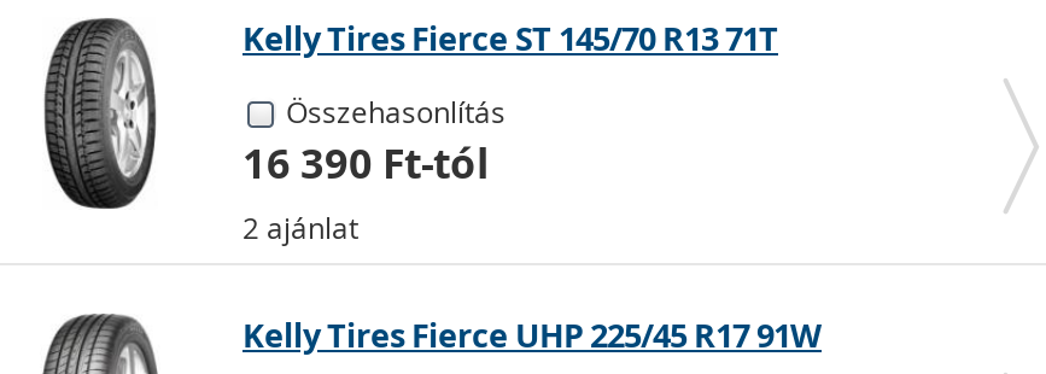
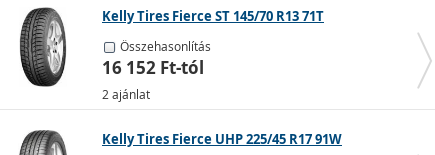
- 16 390 Ft-tól
+ 16 152 Ft-tól
